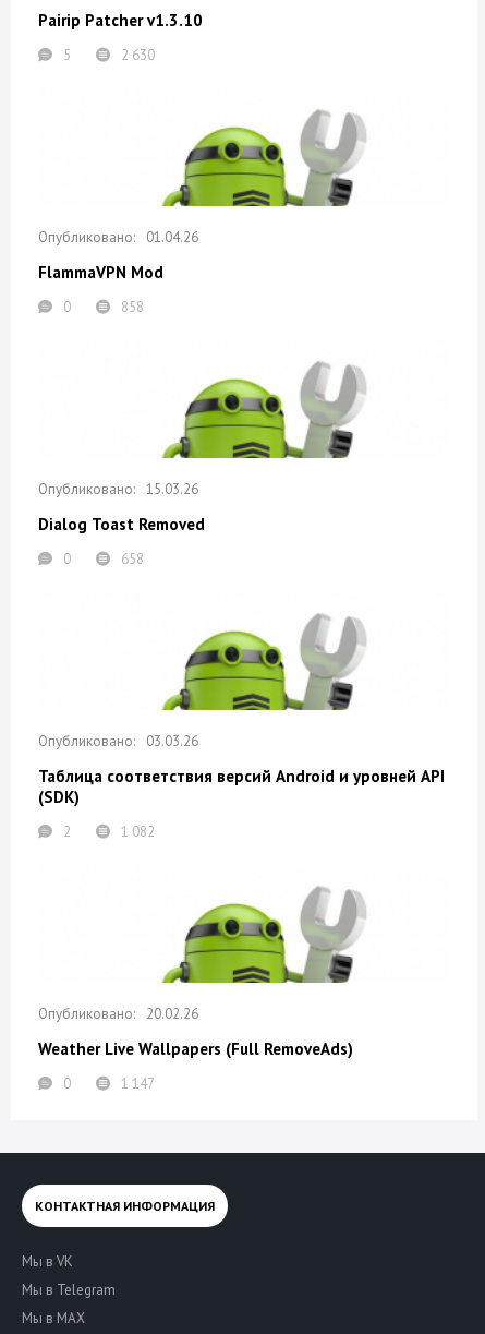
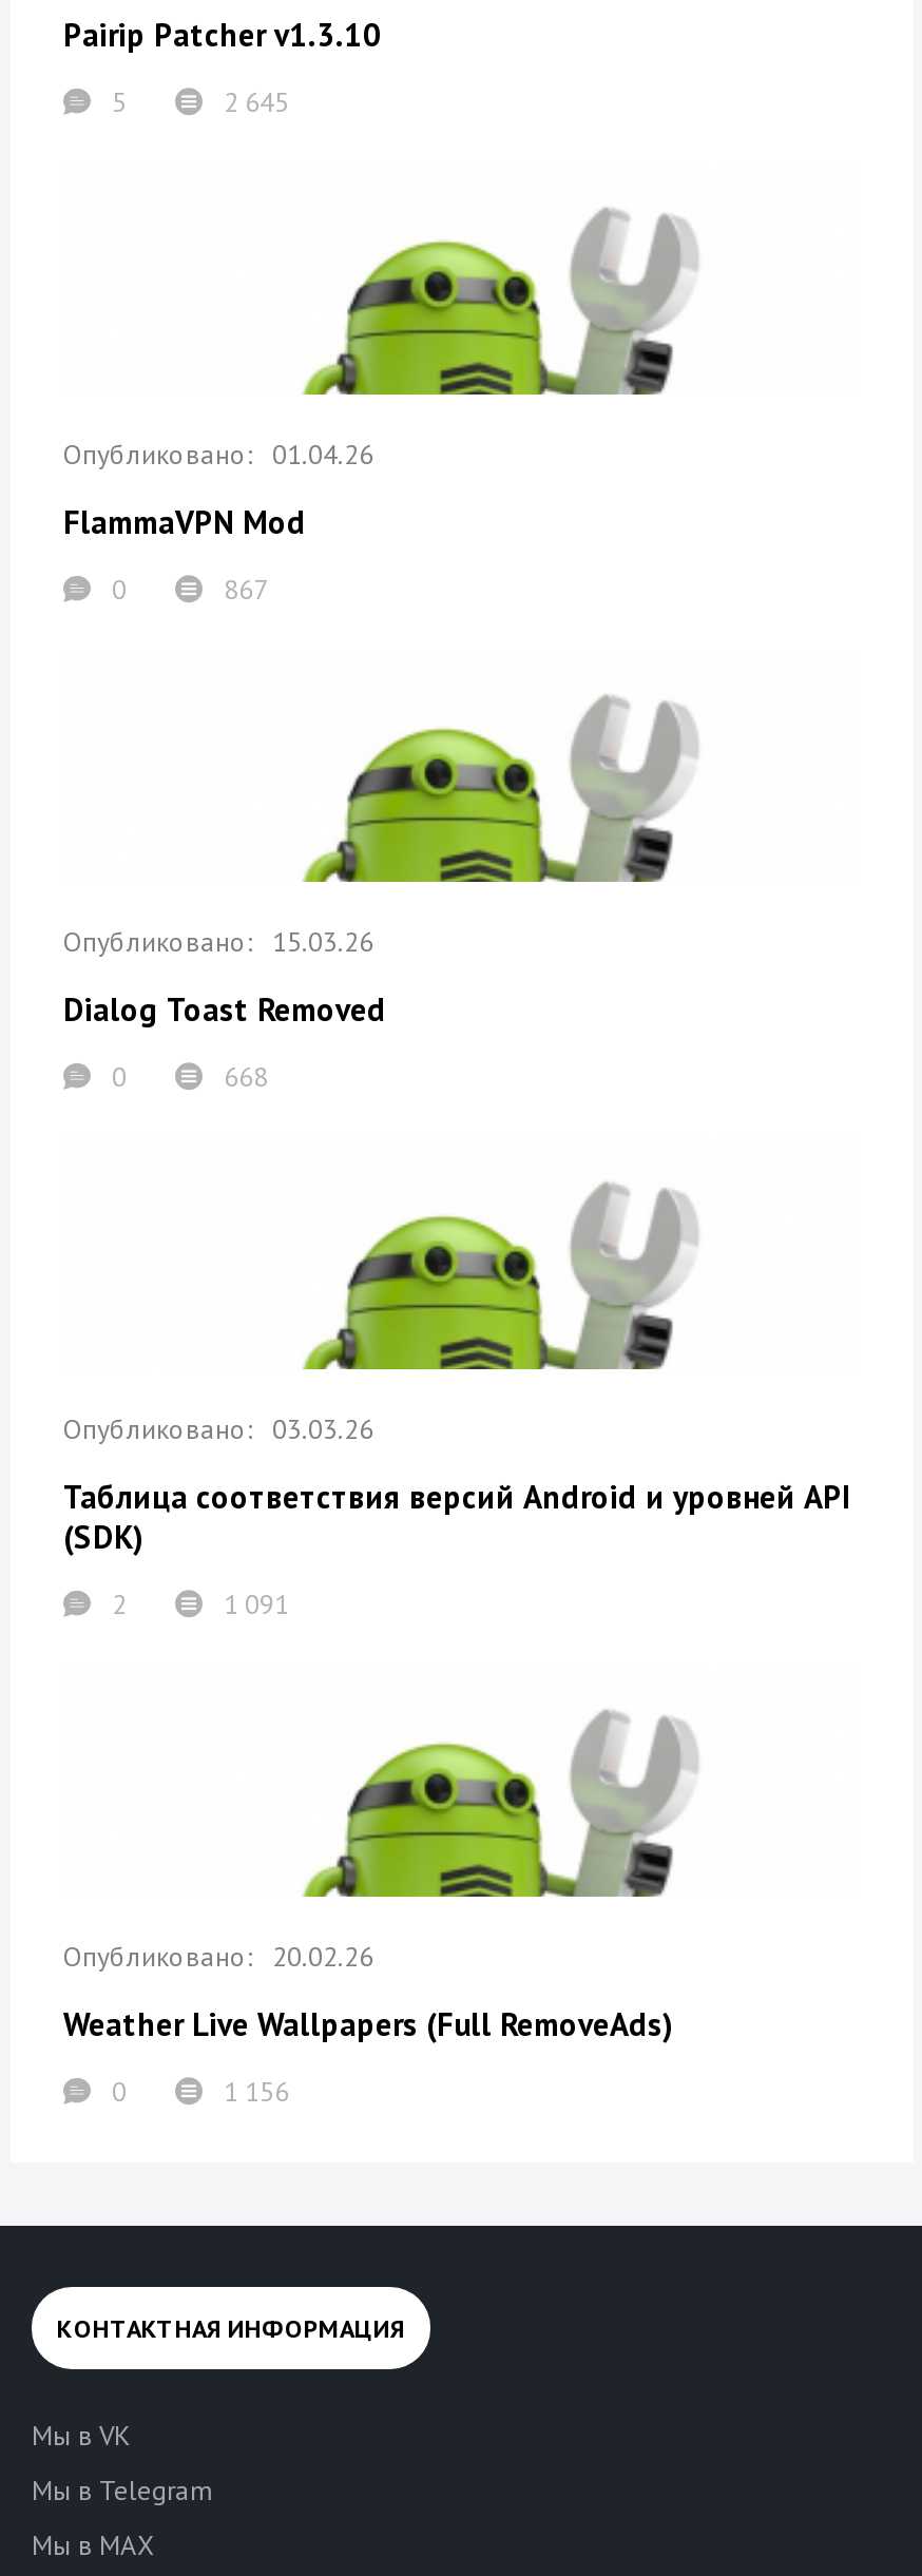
- 2 630
+ 2 645

- 858
+ 867

- 658
+ 668

- 1 082
+ 1 091

- 1 147
+ 1 156
